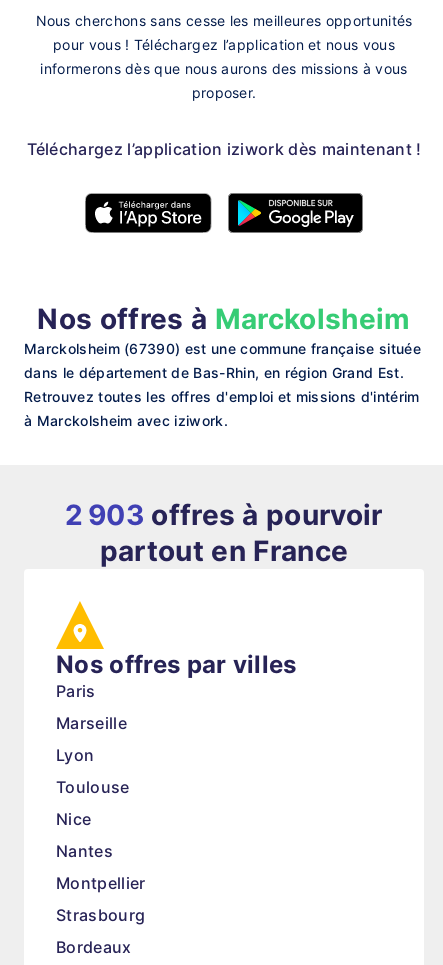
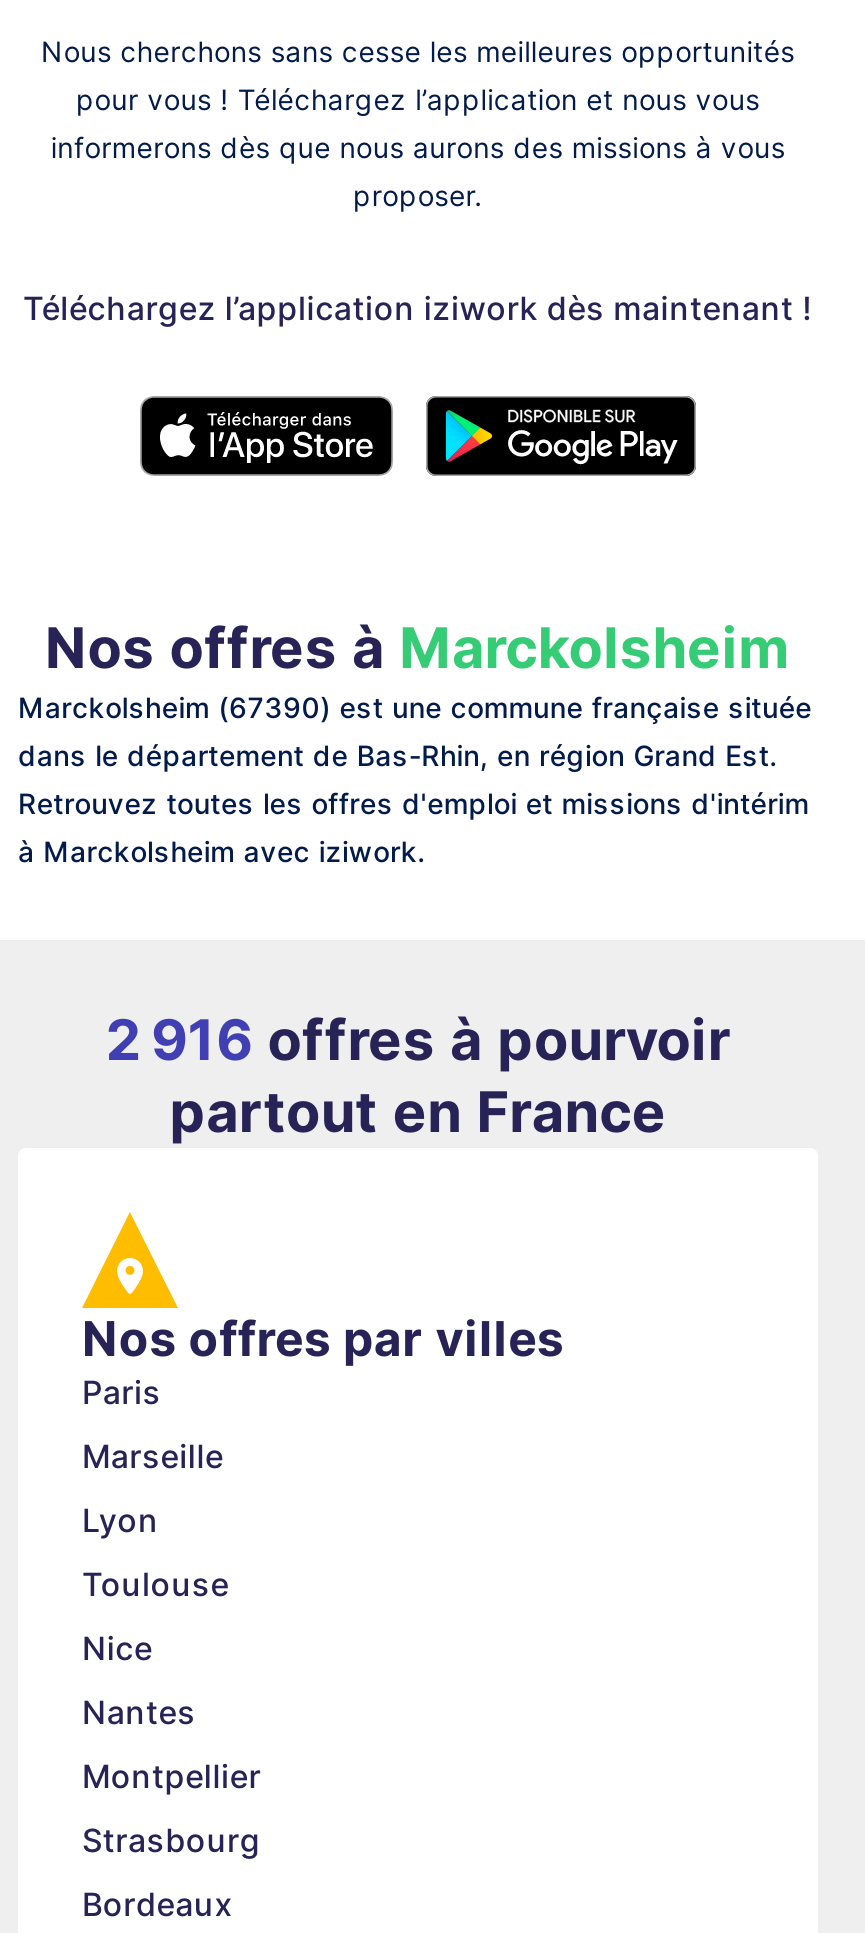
- 2 903 offres à pourvoir
+ 2 916 offres à pourvoir
